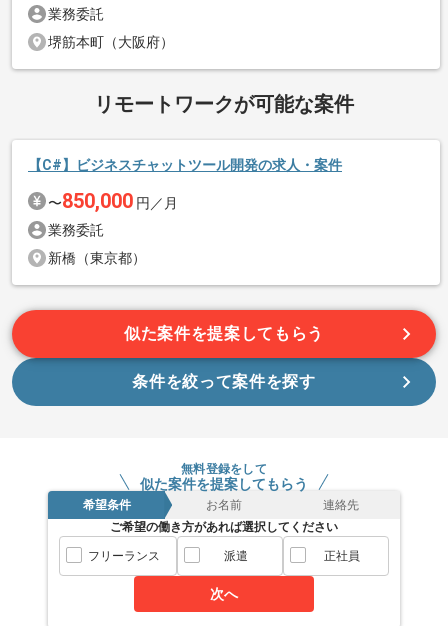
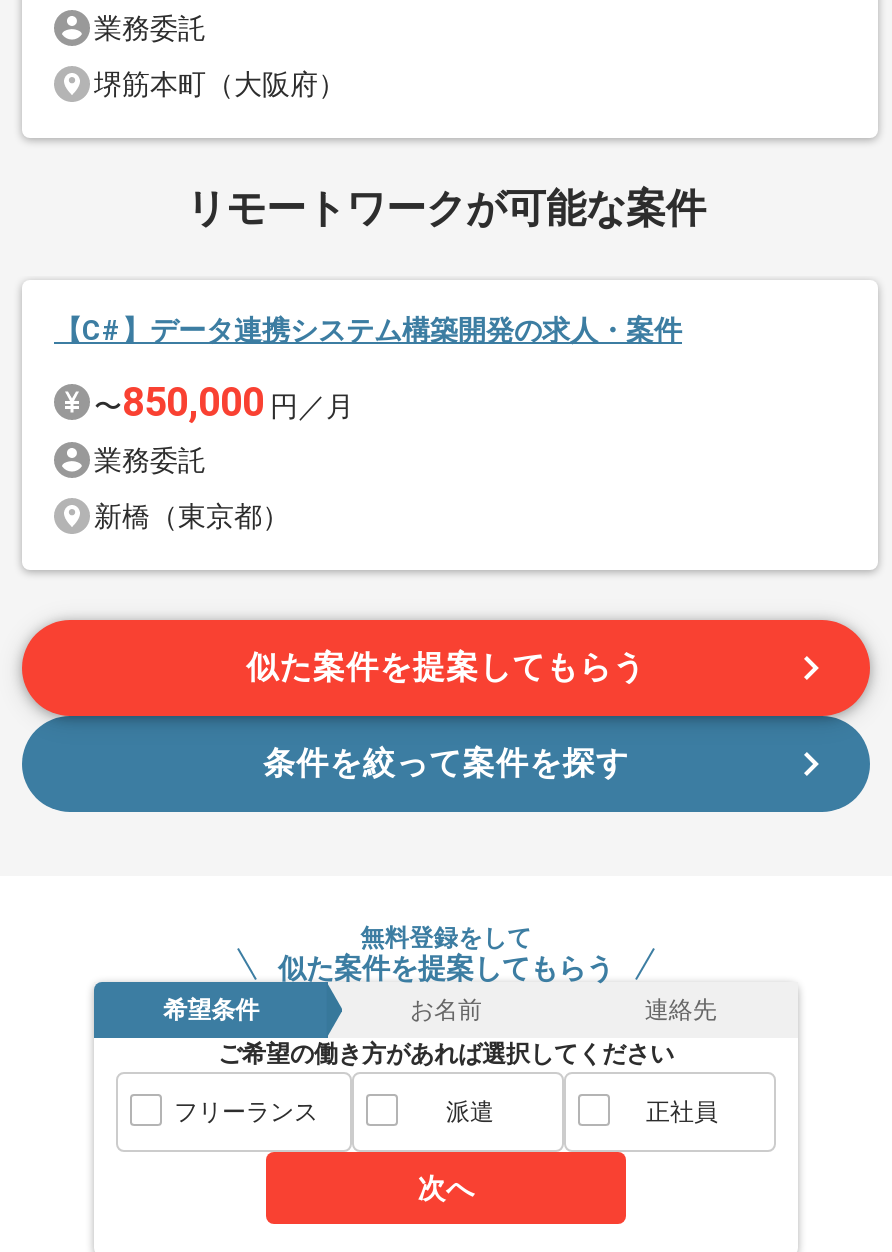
- 【C#】ビジネスチャットツール開発の求人・案件
+ 【C#】データ連携システム構築開発の求人・案件
